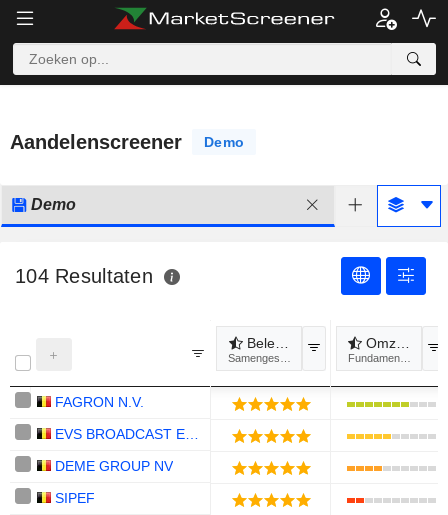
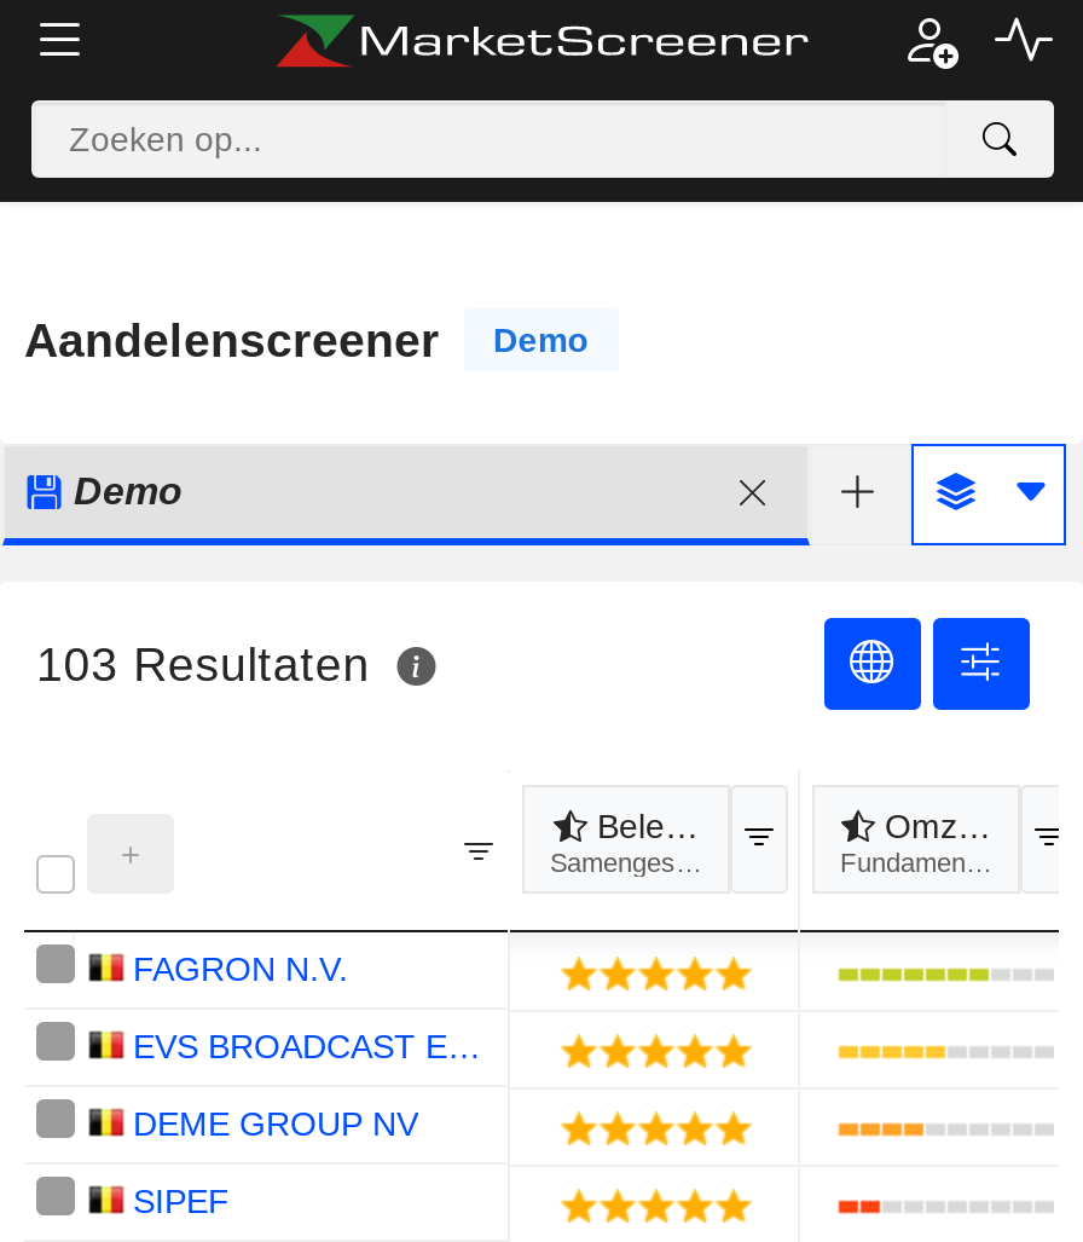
- 104 Resultaten
+ 103 Resultaten
